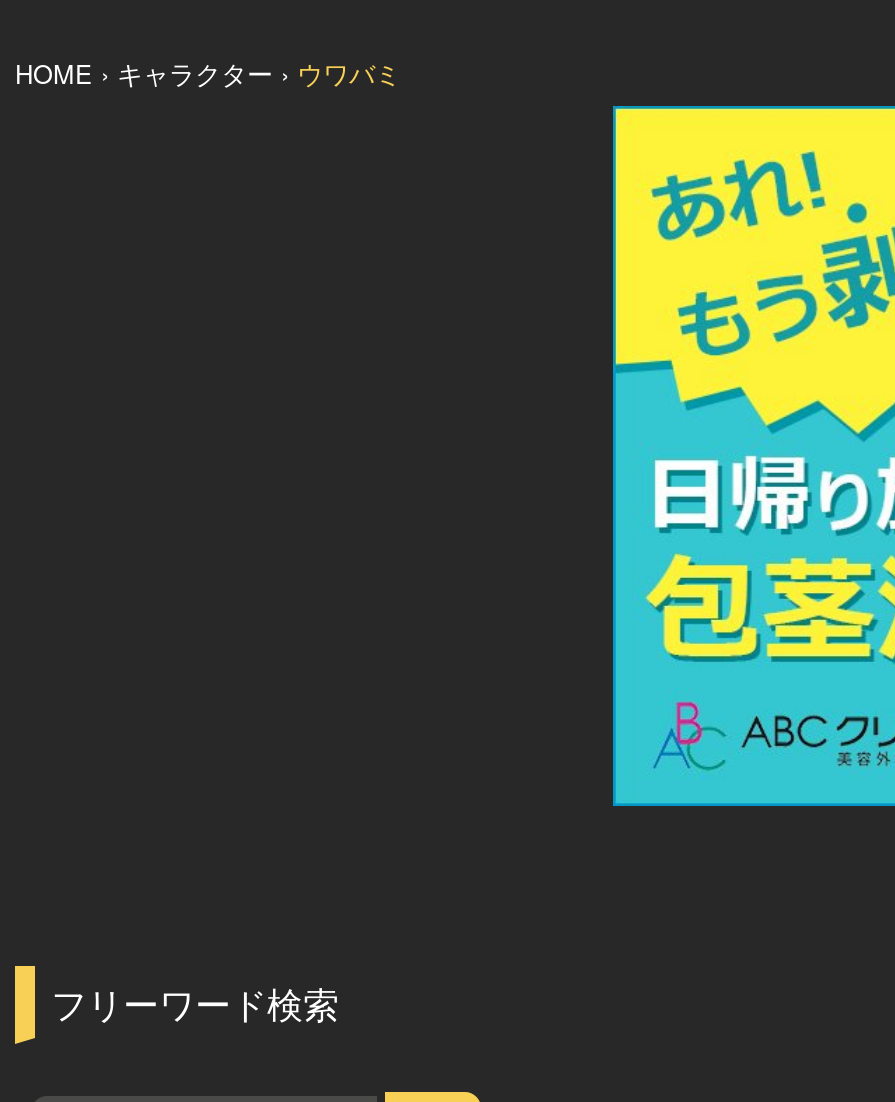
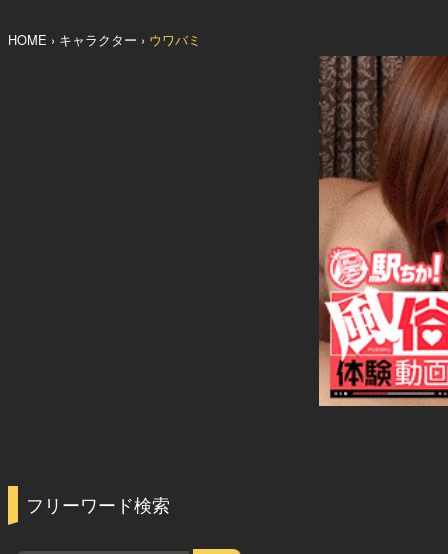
- [image]
+ [image]
